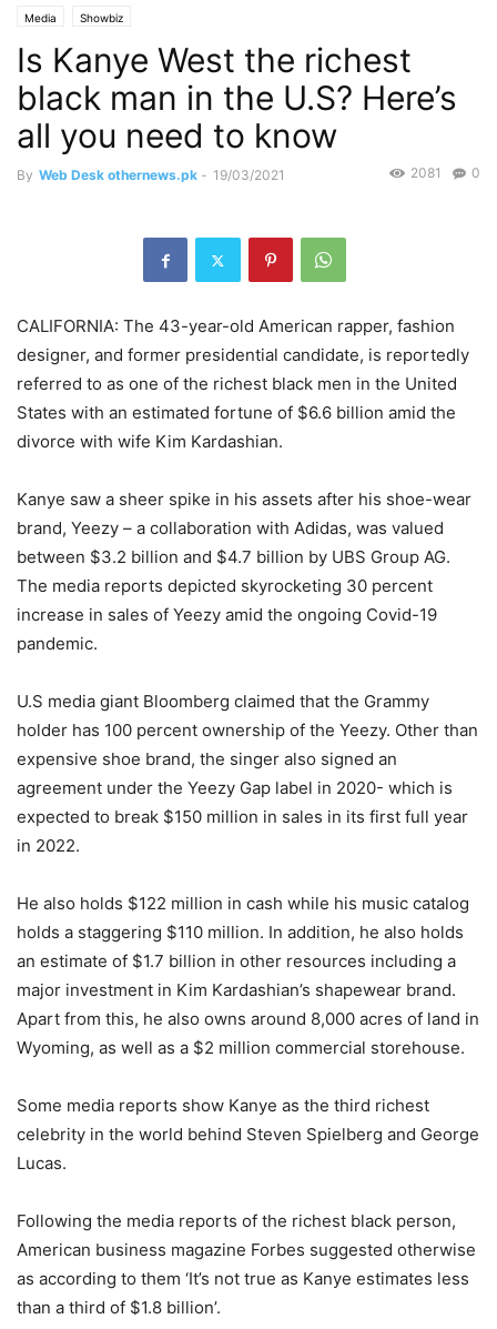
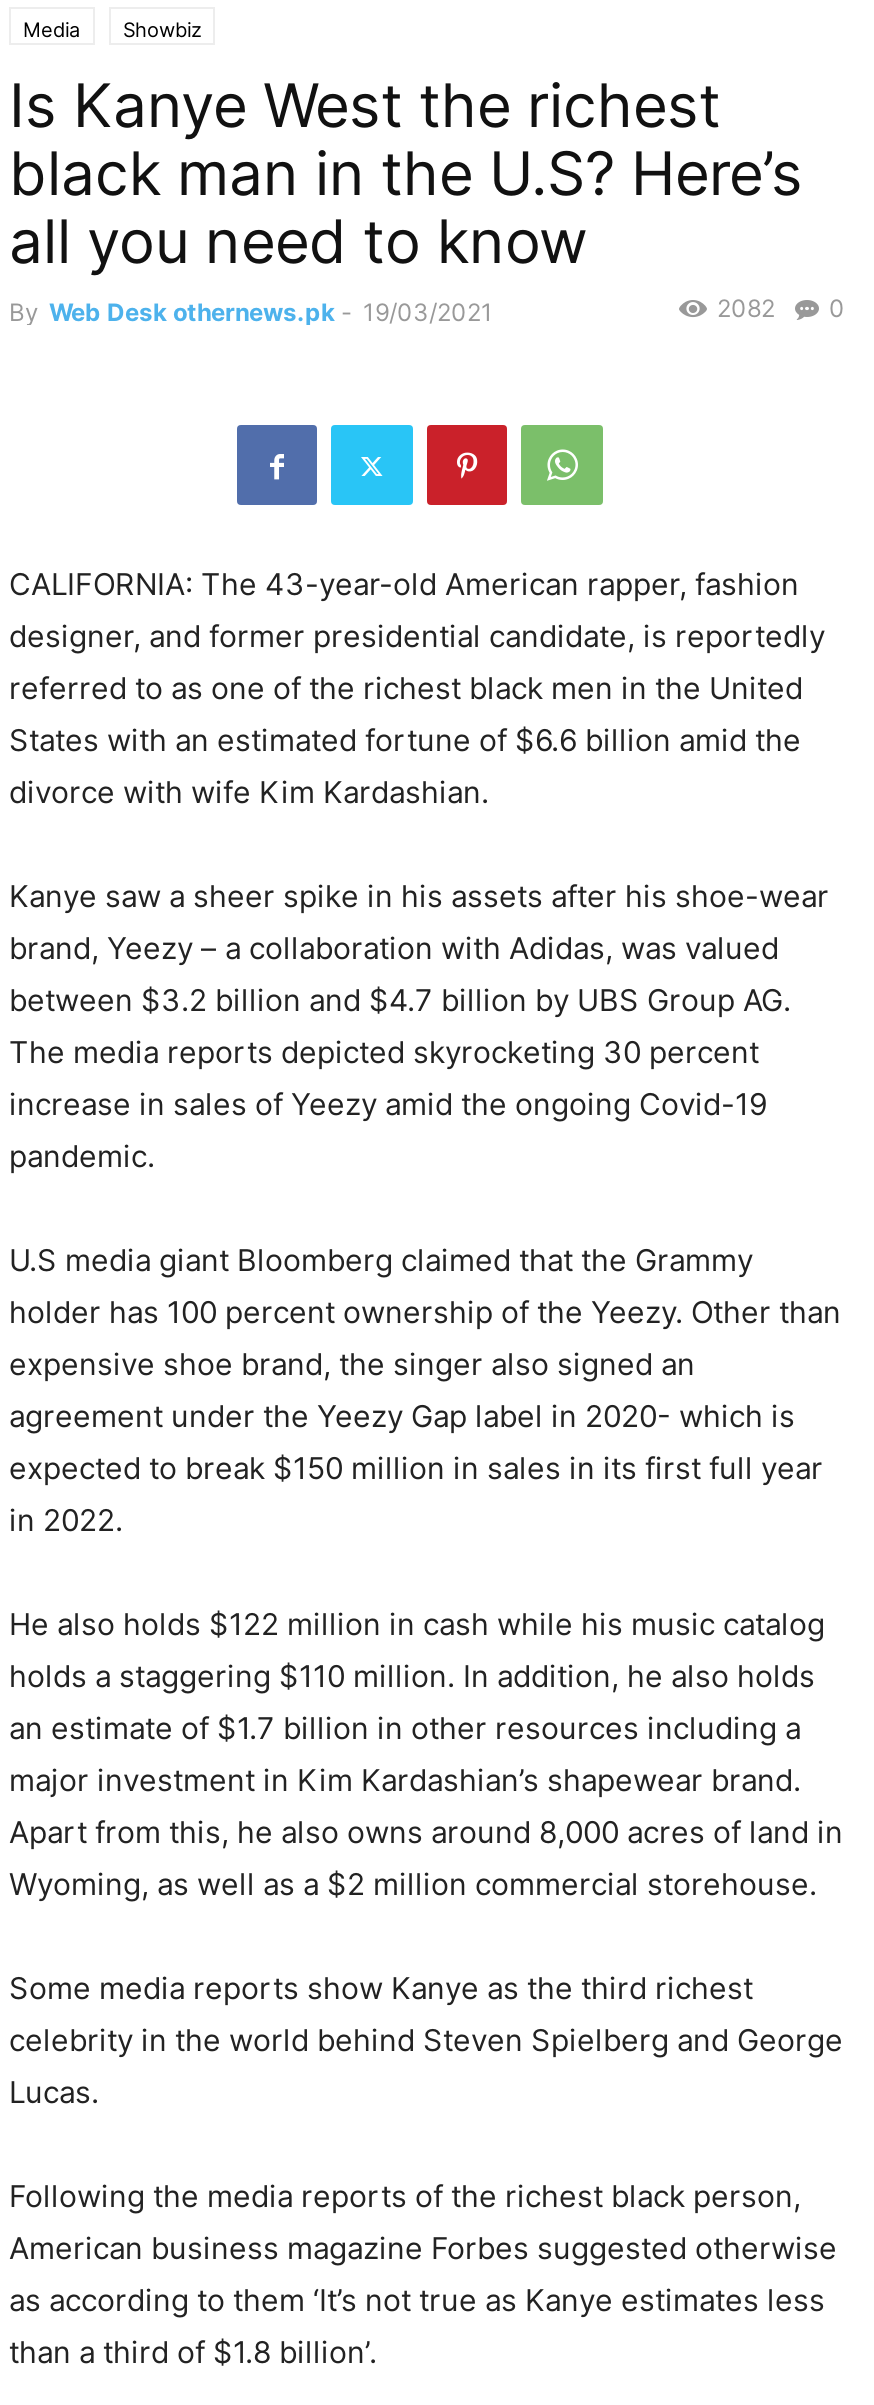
- 2081 0
+ 2082 0
